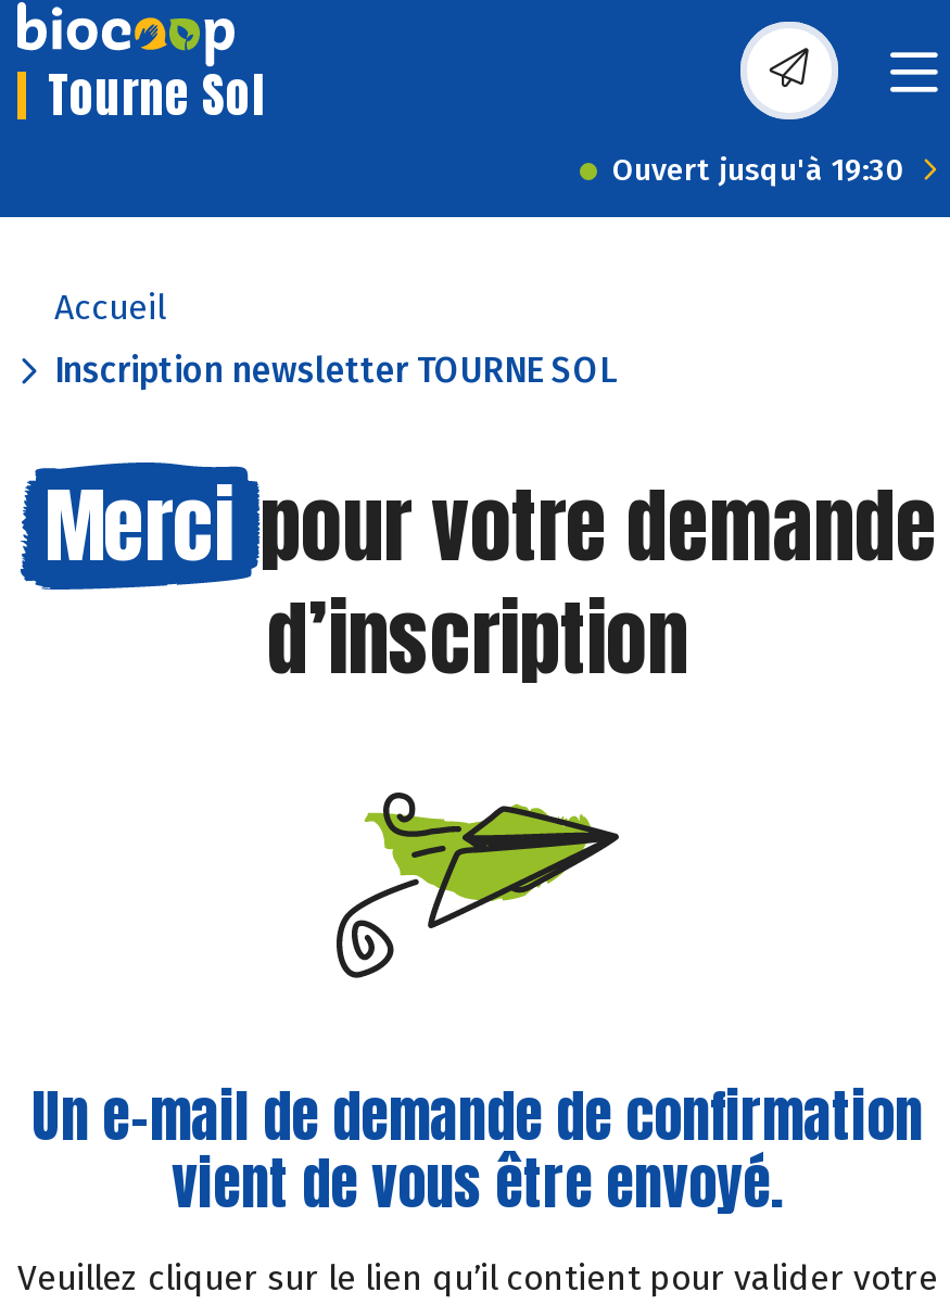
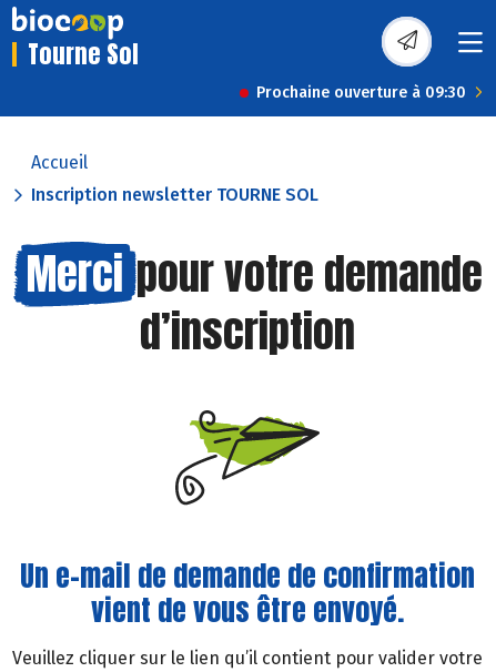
- Ouvert jusqu'à 19:30
+ Prochaine ouverture à 09:30
